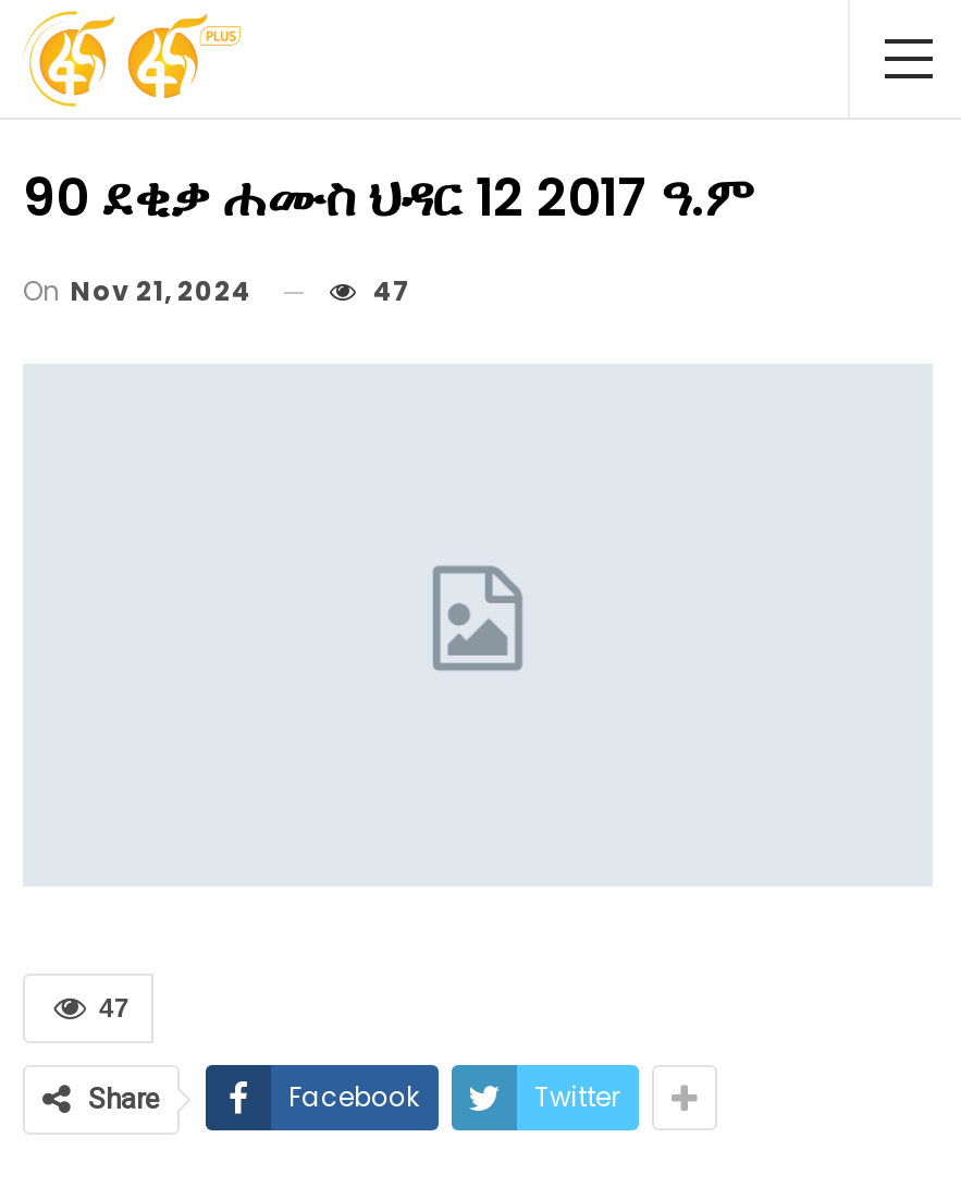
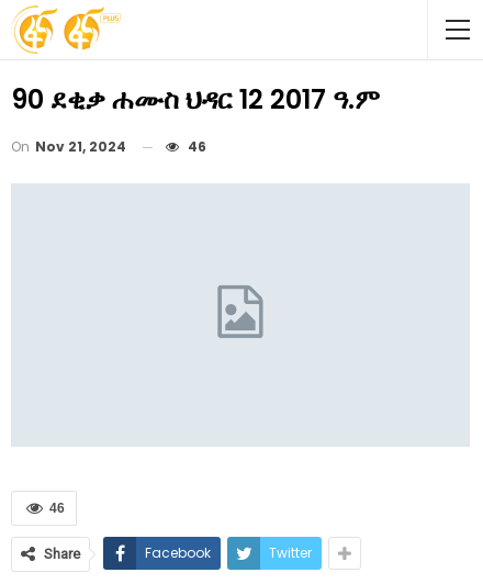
- 47
+ 46

- 47
+ 46
